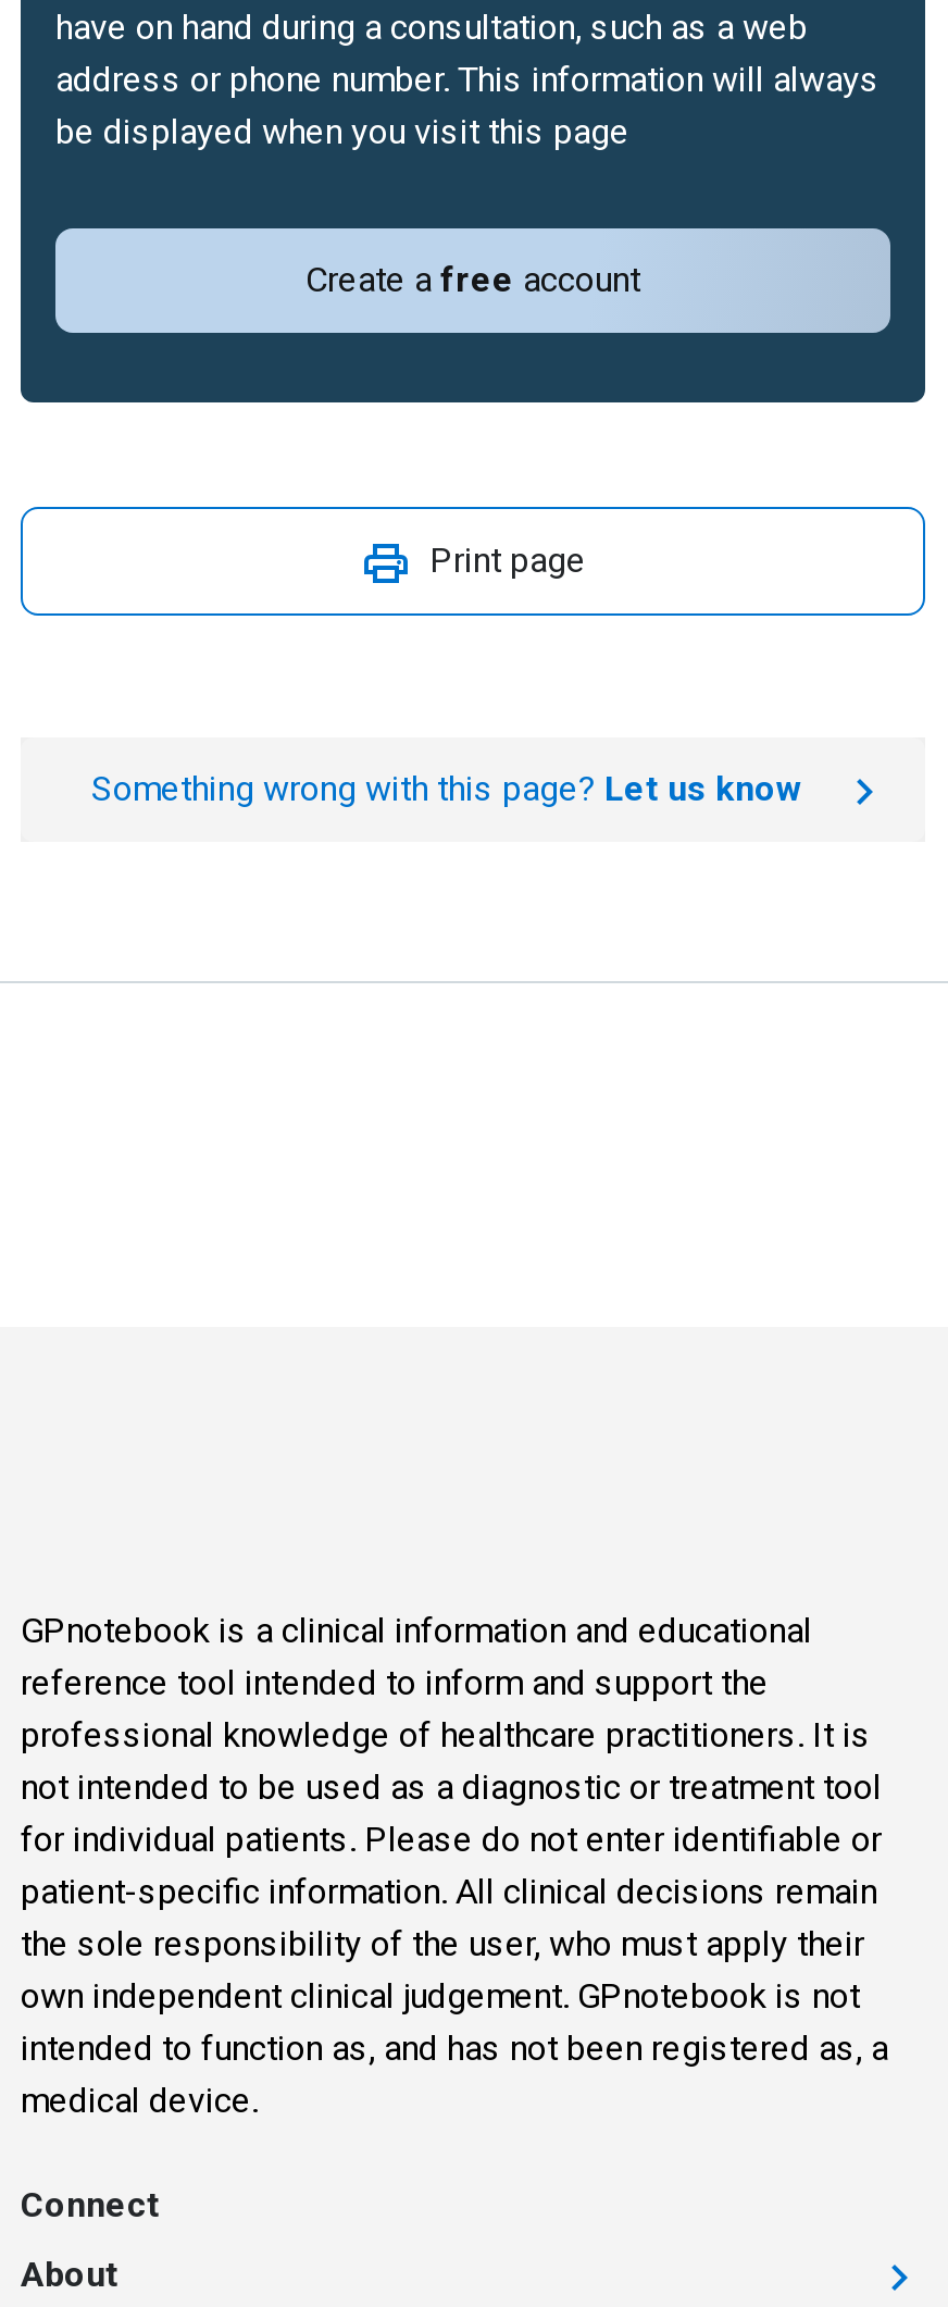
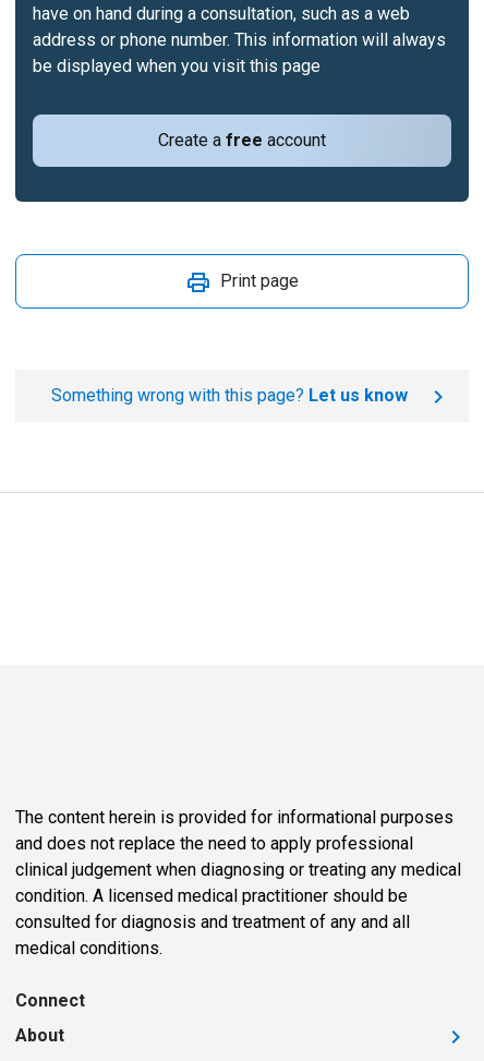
- GPnotebook is a clinical information and educational
- reference tool intended to inform and support the
- professional knowledge of healthcare practitioners. It is
- not intended to be used as a diagnostic or treatment tool
- for individual patients. Please do not enter identifiable or
- patient-specific information. All clinical decisions remain
- the sole responsibility of the user, who must apply their
- own independent clinical judgement. GPnotebook is not
- intended to function as, and has not been registered as, a
- medical device.
+ The content herein is provided for informational purposes
+ and does not replace the need to apply professional
+ clinical judgement when diagnosing or treating any medical
+ condition. A licensed medical practitioner should be
+ consulted for diagnosis and treatment of any and all
+ medical conditions.
